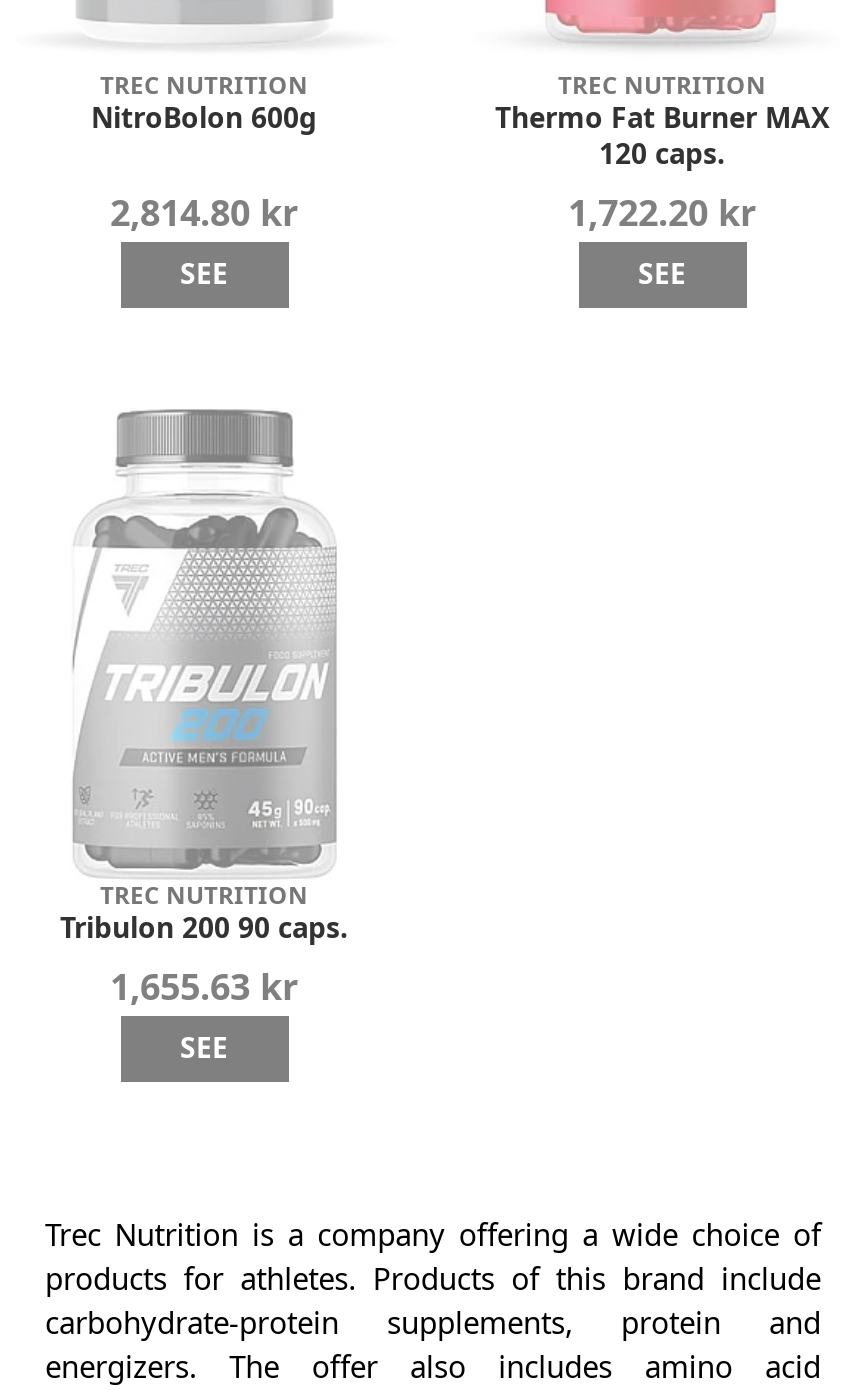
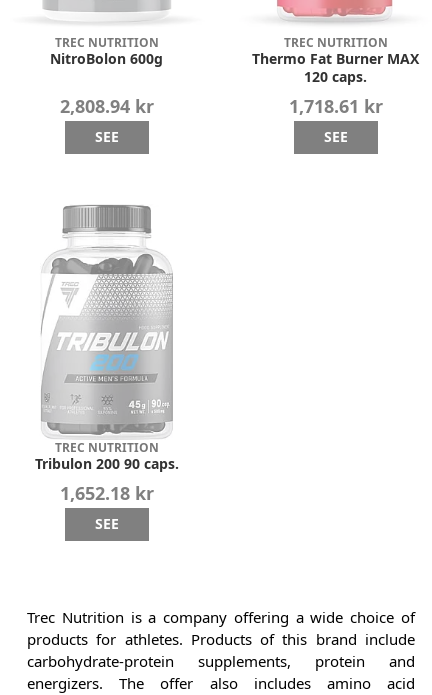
- 2,814.80 kr
+ 2,808.94 kr

- 1,722.20 kr
+ 1,718.61 kr

- 1,655.63 kr
+ 1,652.18 kr
